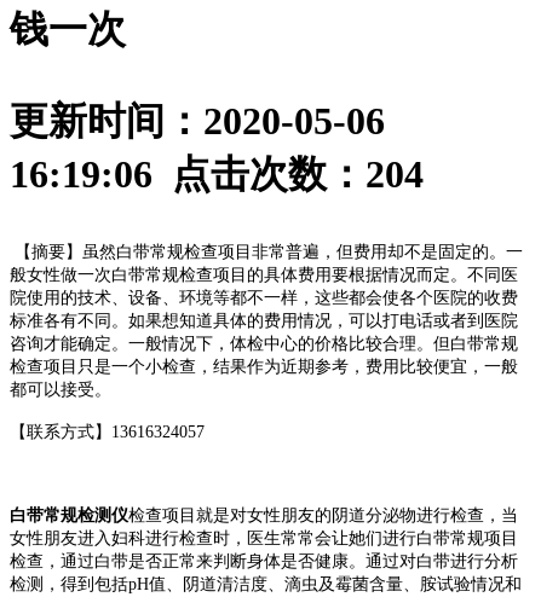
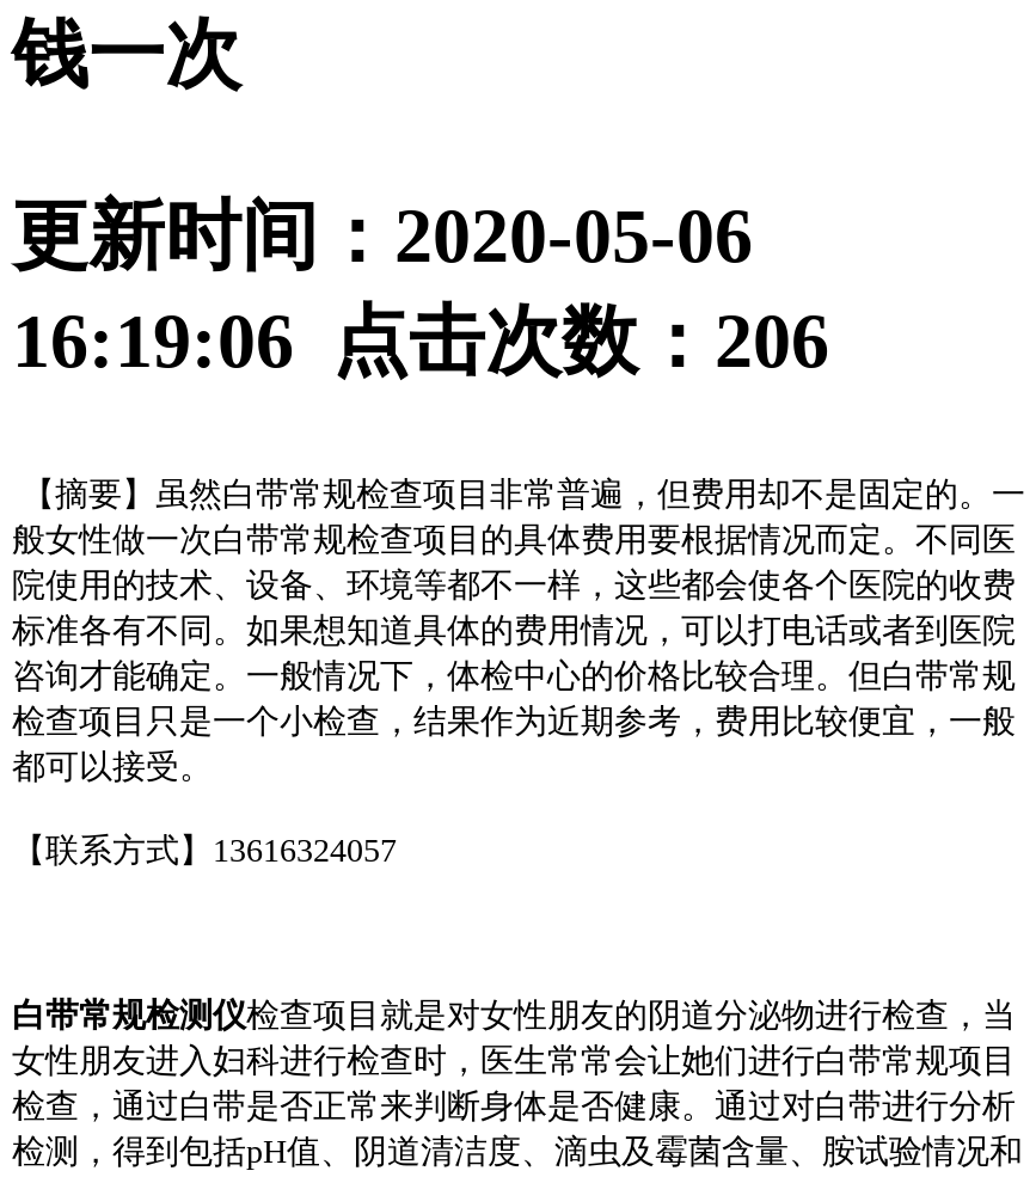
- 16:19:06 点击次数：204
+ 16:19:06 点击次数：206
